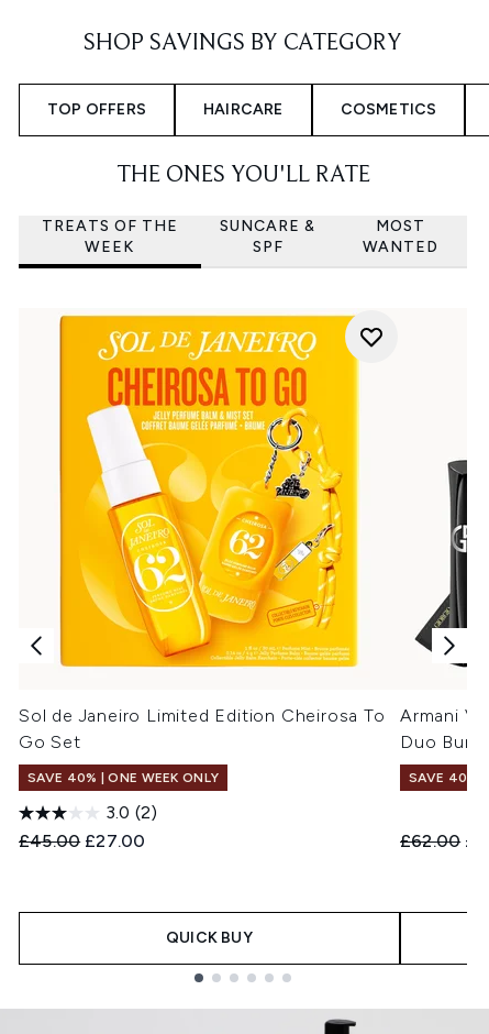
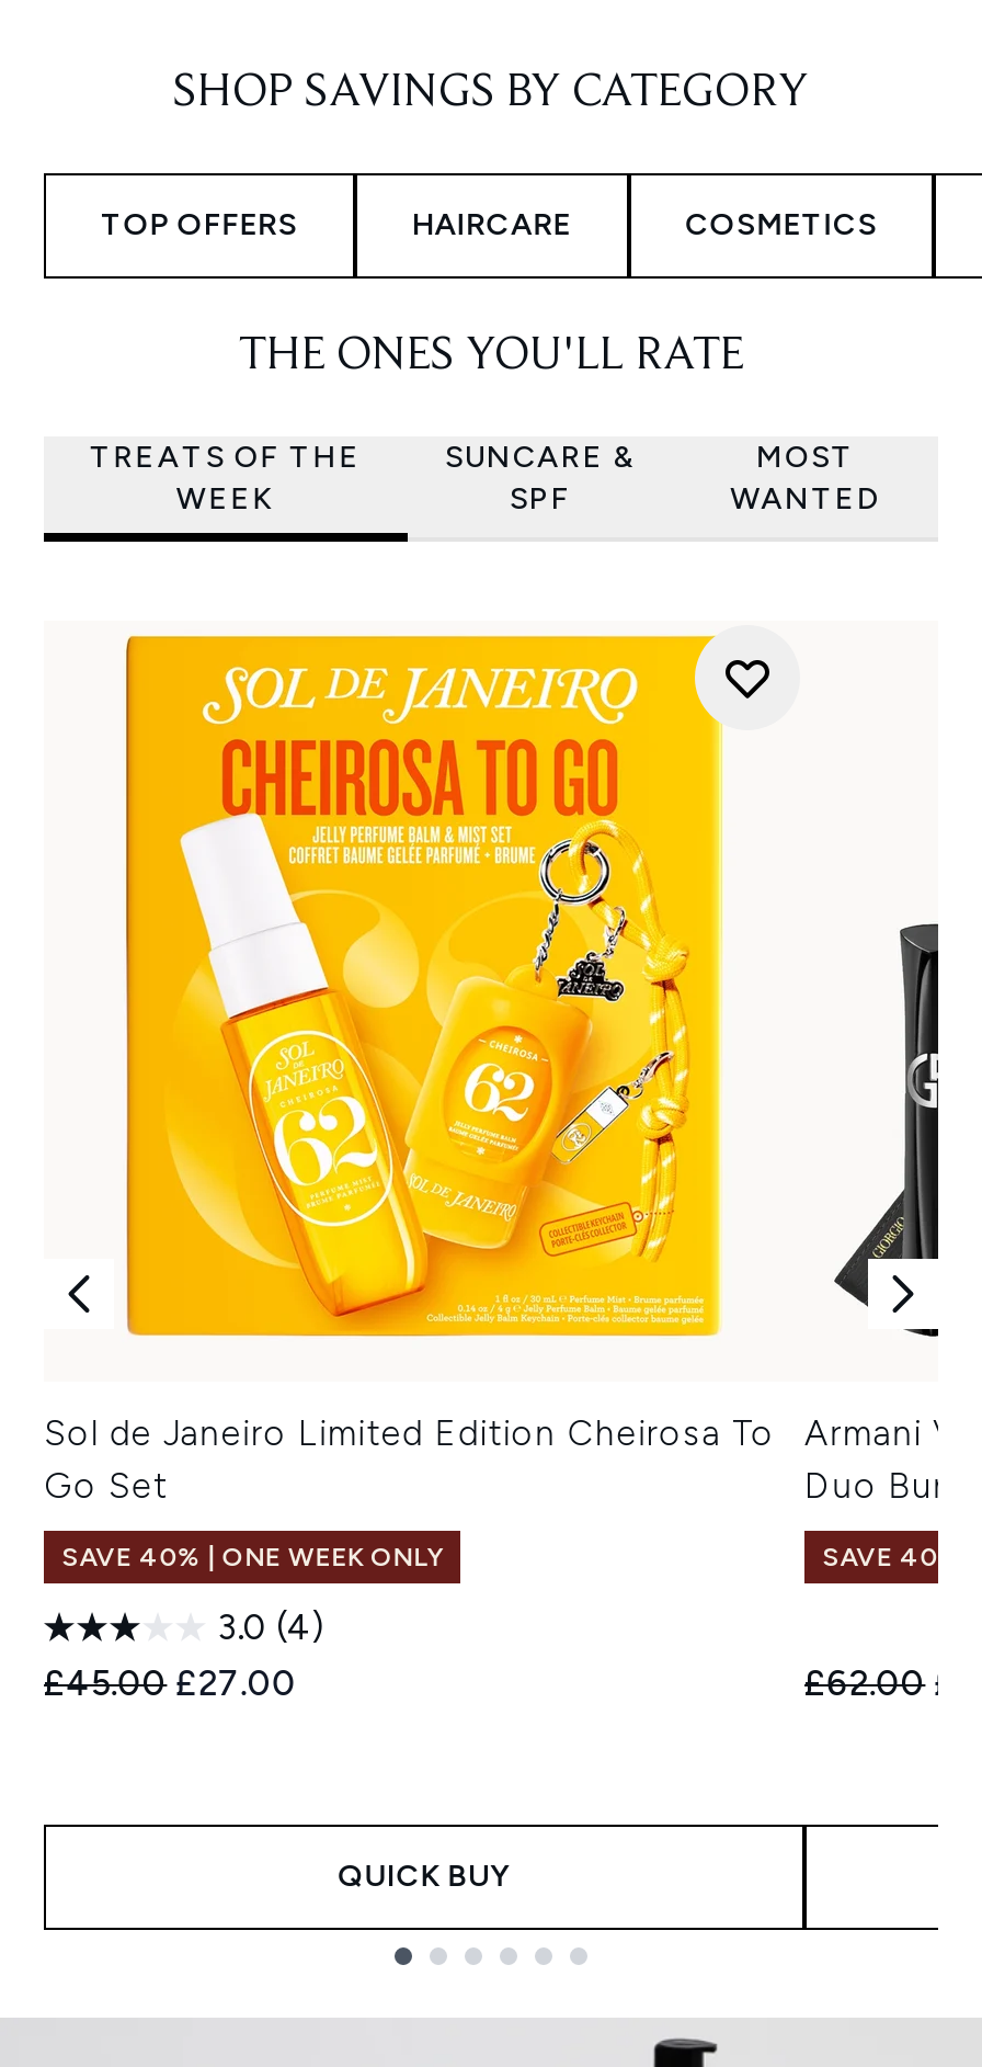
- 3.0 (2)
+ 3.0 (4)
